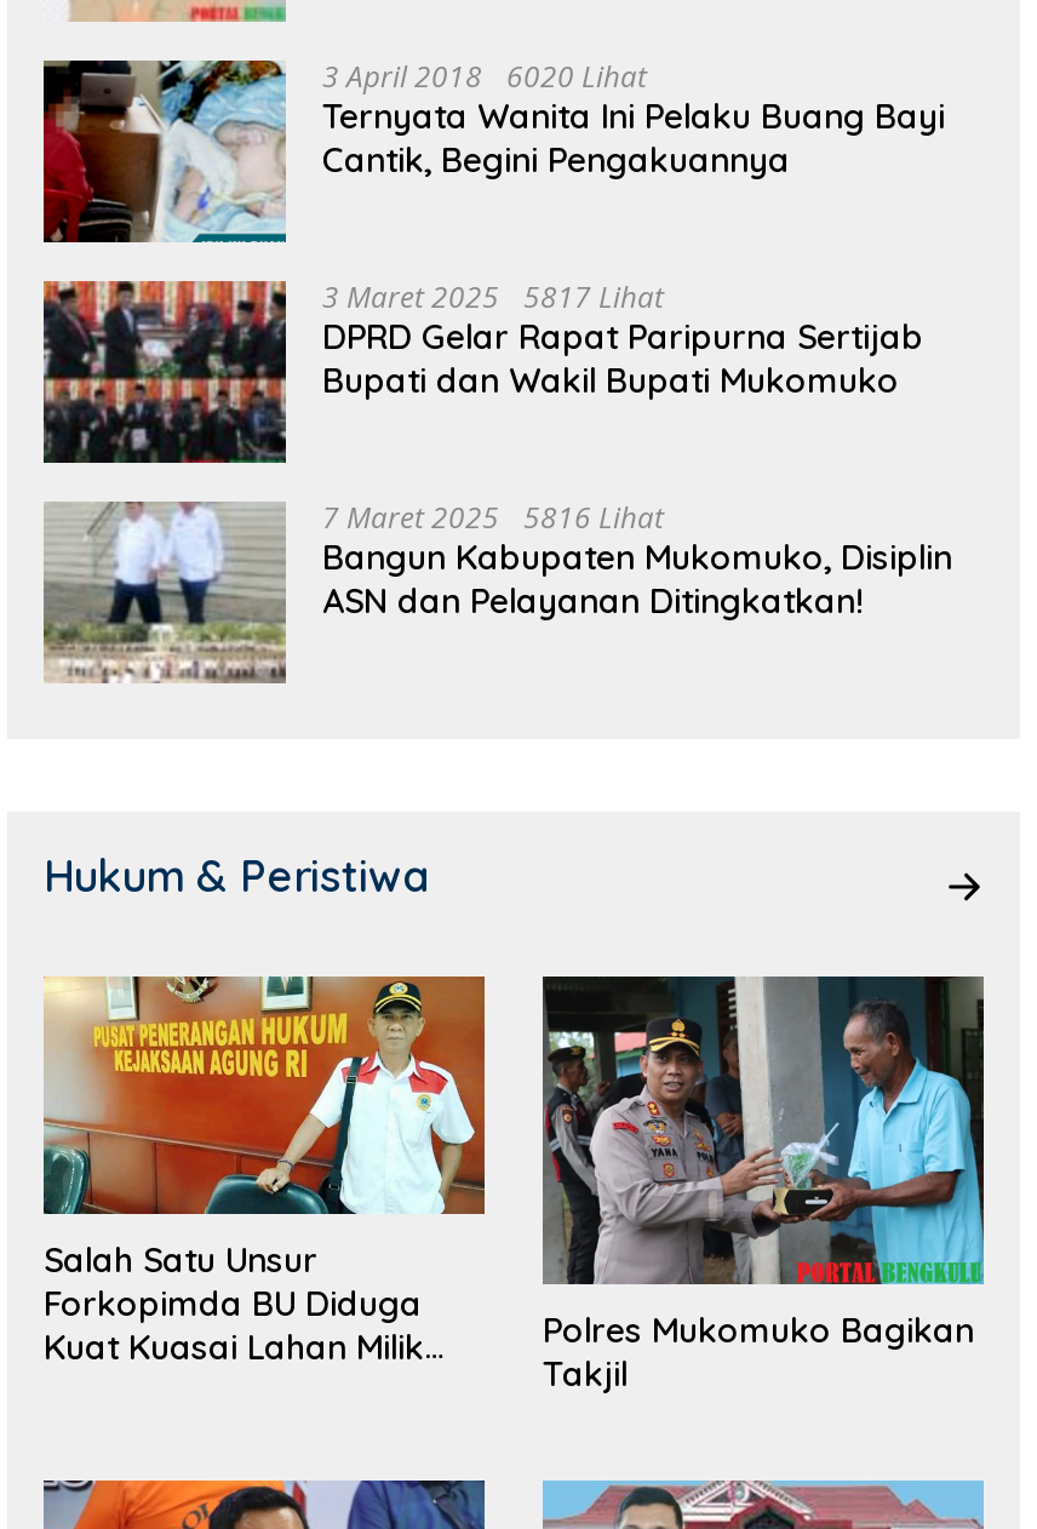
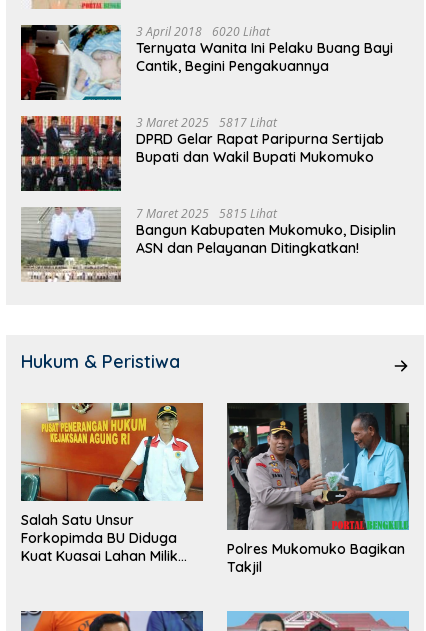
- 7 Maret 2025 5816 Lihat
+ 7 Maret 2025 5815 Lihat
